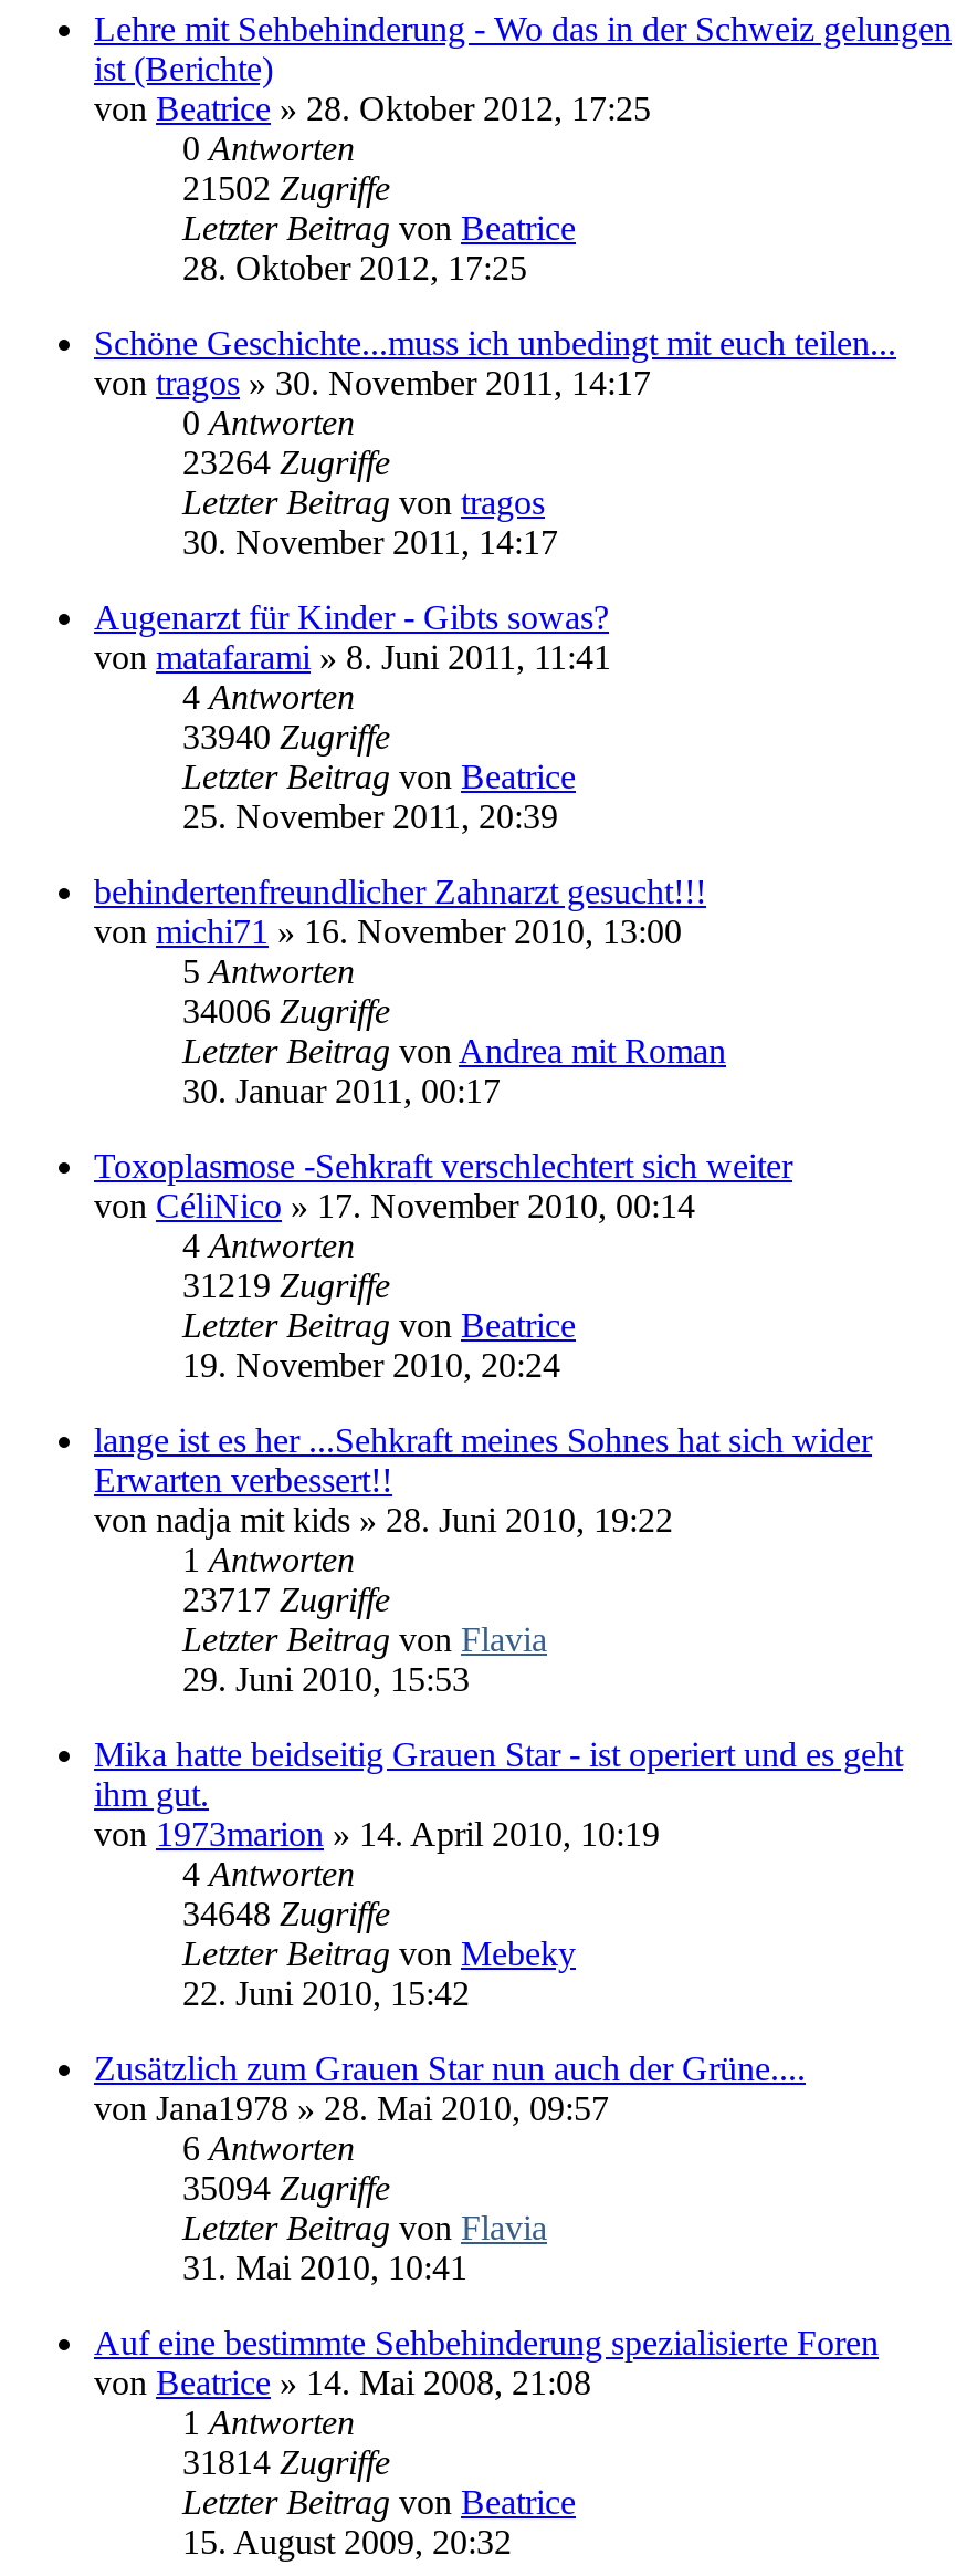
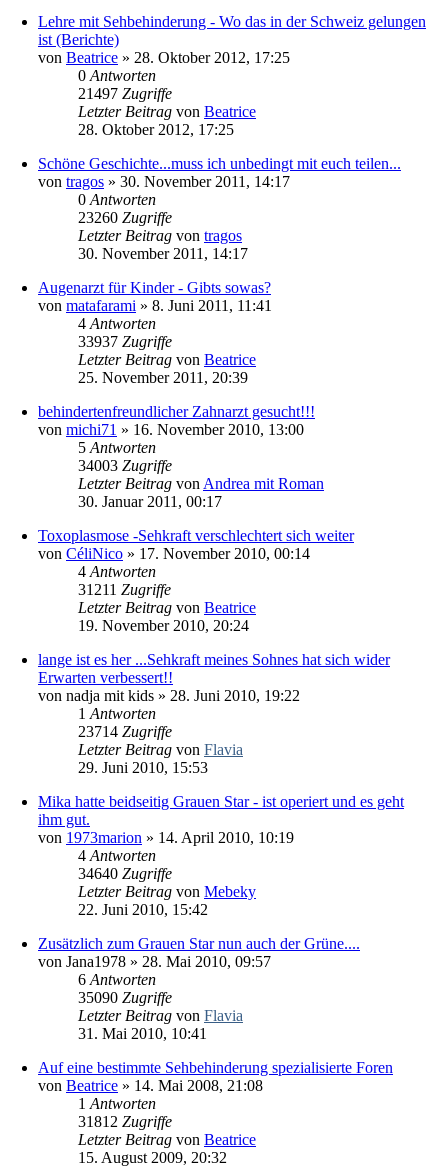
- 21502 Zugriffe
+ 21497 Zugriffe

- 23264 Zugriffe
+ 23260 Zugriffe

- 33940 Zugriffe
+ 33937 Zugriffe

- 34006 Zugriffe
+ 34003 Zugriffe

- 31219 Zugriffe
+ 31211 Zugriffe

- 23717 Zugriffe
+ 23714 Zugriffe

- 34648 Zugriffe
+ 34640 Zugriffe

- 35094 Zugriffe
+ 35090 Zugriffe

- 31814 Zugriffe
+ 31812 Zugriffe
